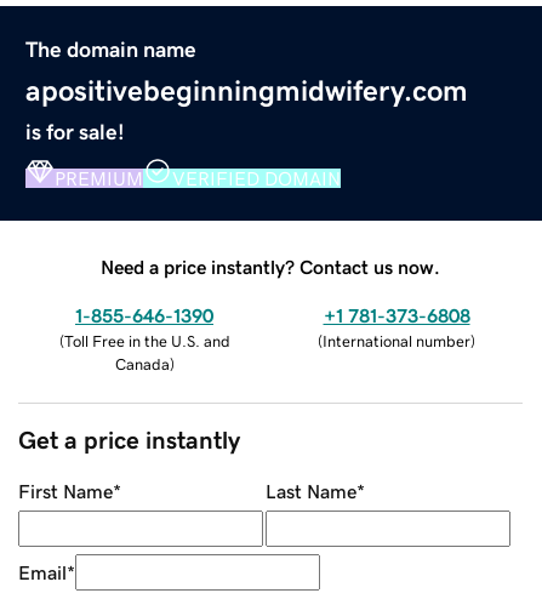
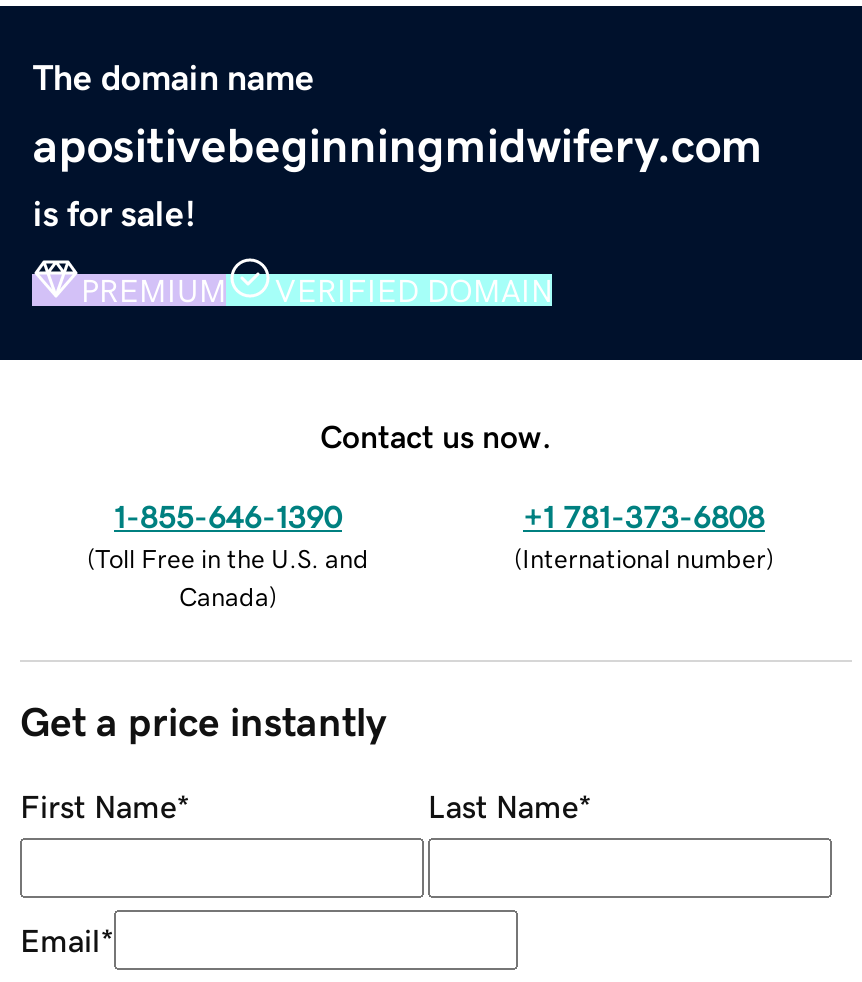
- Need a price instantly? Contact us now.
+ Contact us now.
